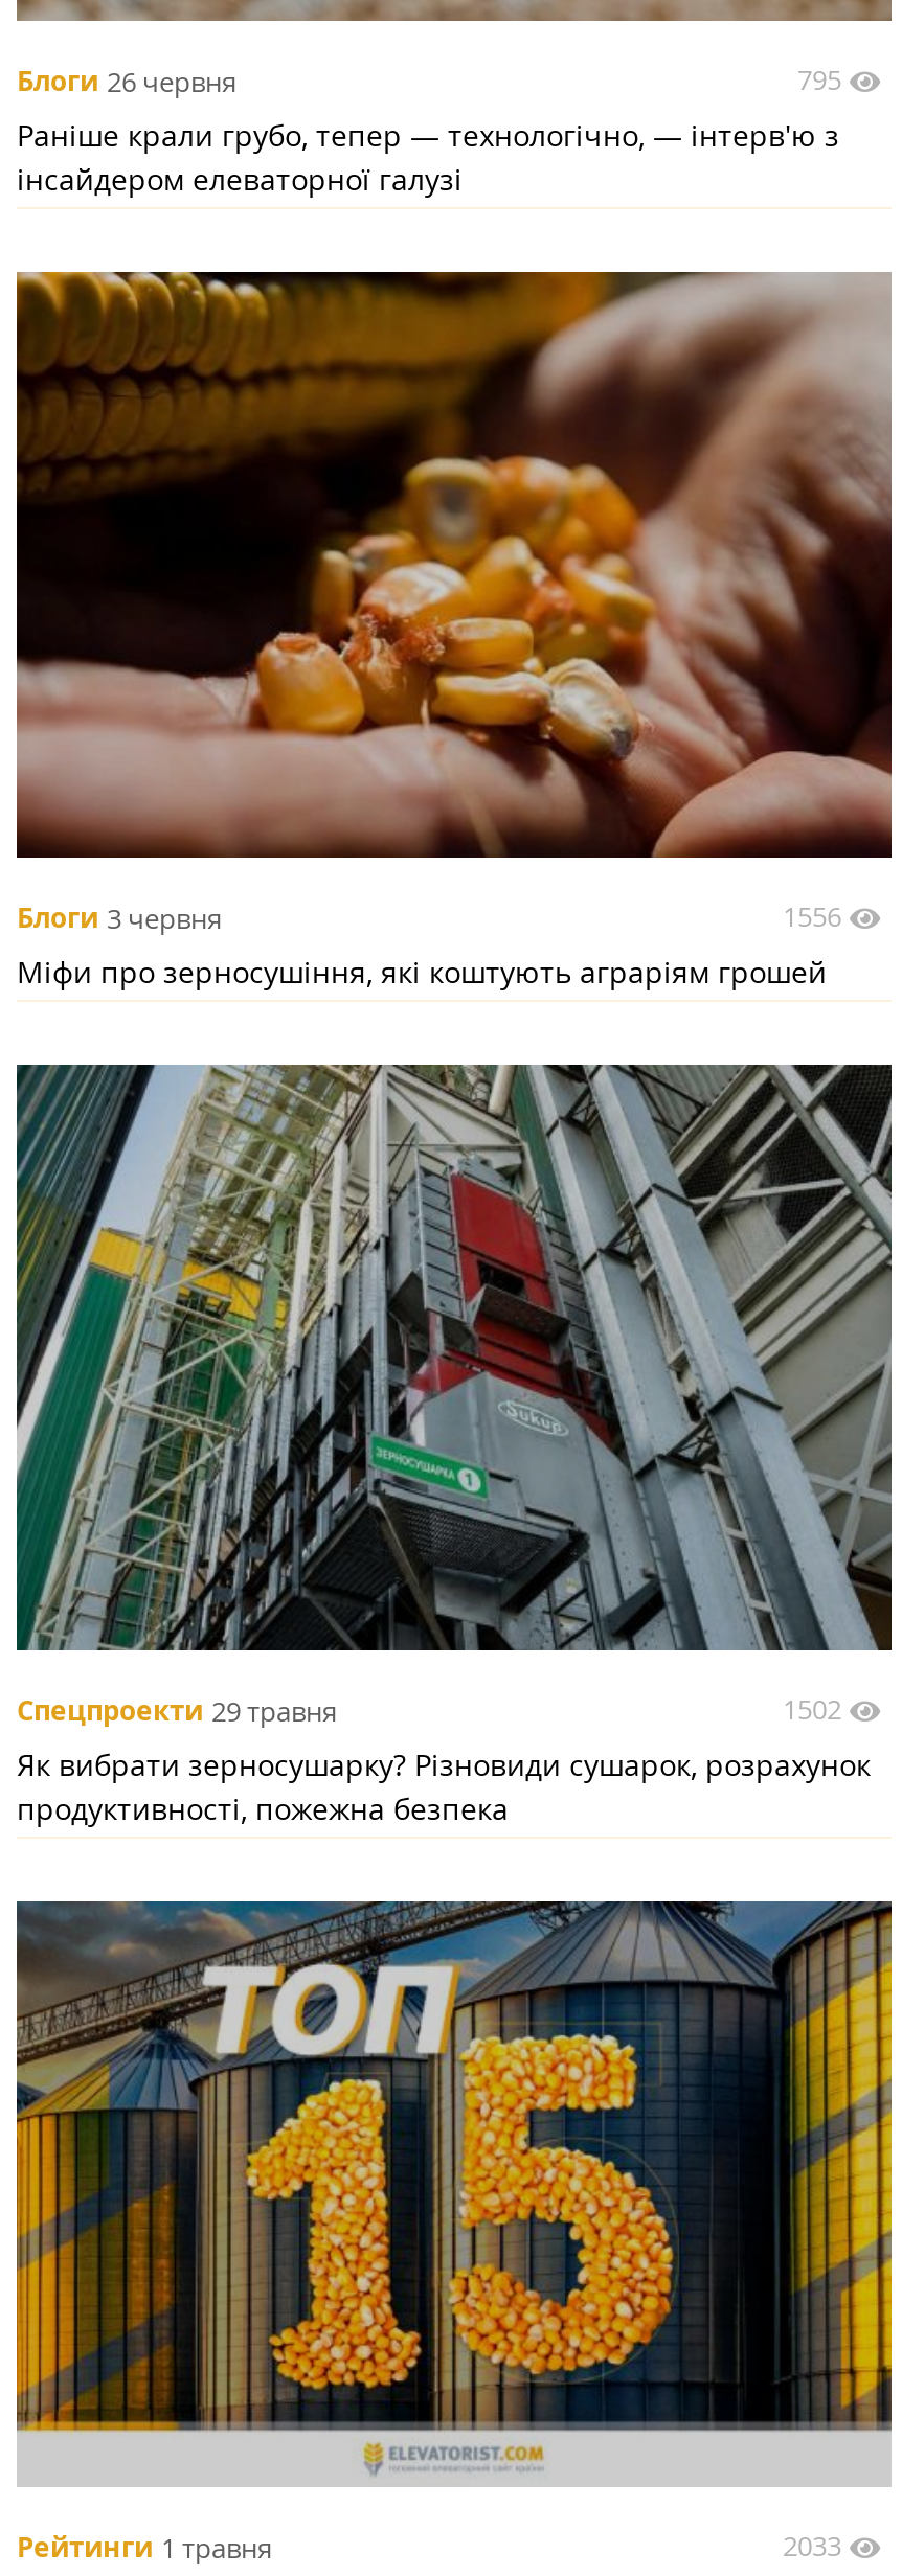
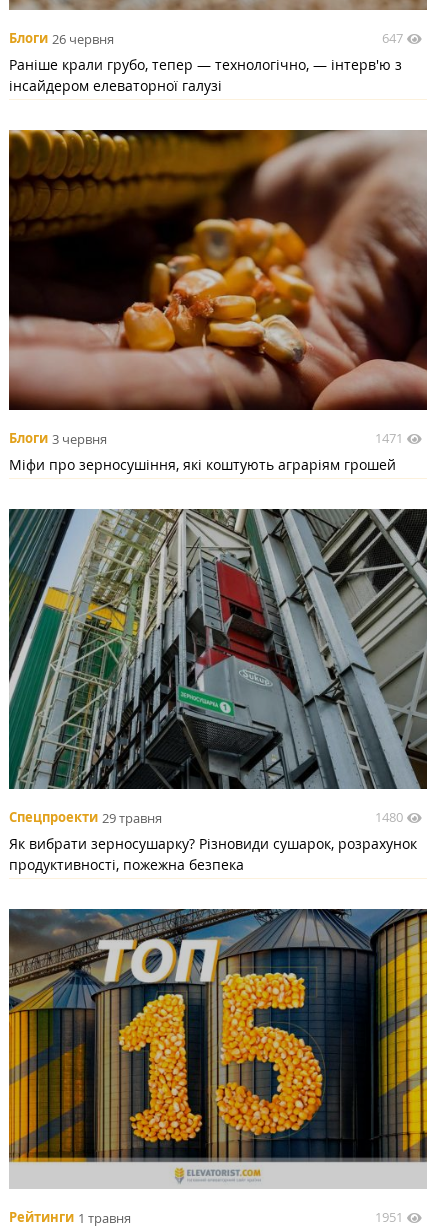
- 795
+ 647

- 1556
+ 1471

- 1502
+ 1480

- 2033
+ 1951
